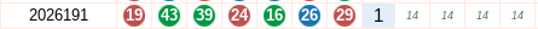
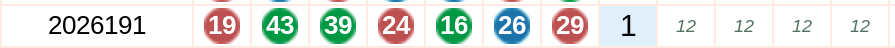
- 14
+ 12

- 14
+ 12

- 14
+ 12

- 14
+ 12
